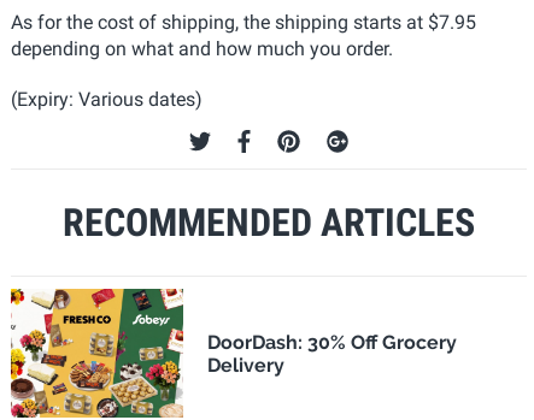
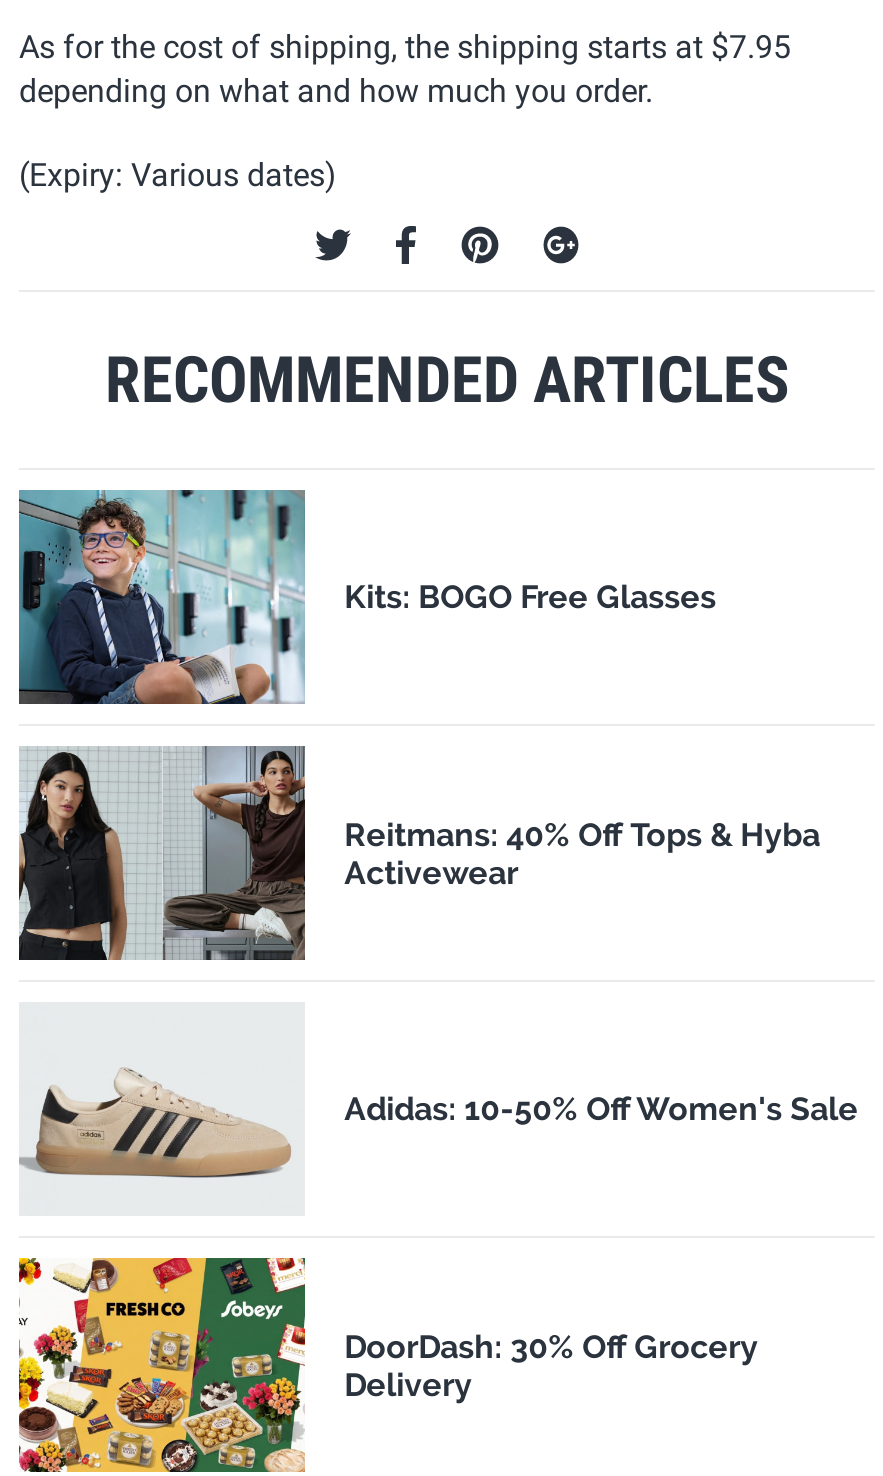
+ [image]
+ Kits: BOGO Free Glasses

+ [image]
+ Reitmans: 40% Off Tops & Hyba
+ Activewear

+ [image]
+ Adidas: 10-50% Off Women's Sale
